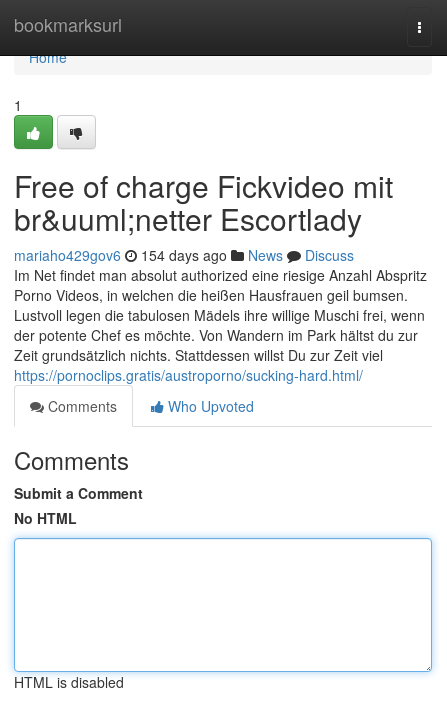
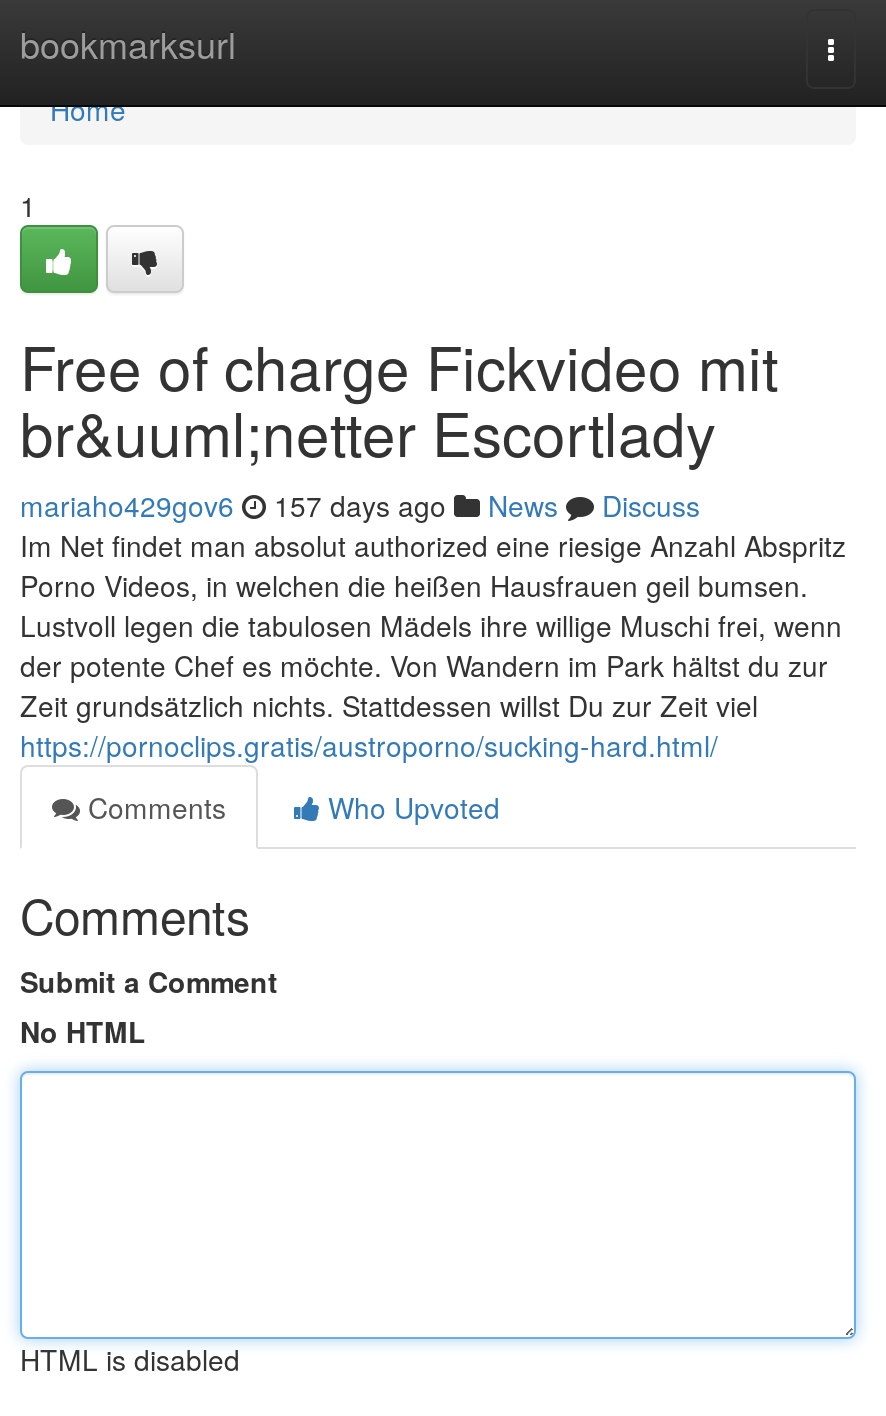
- mariaho429gov6 154 days ago News Discuss
+ mariaho429gov6 157 days ago News Discuss
